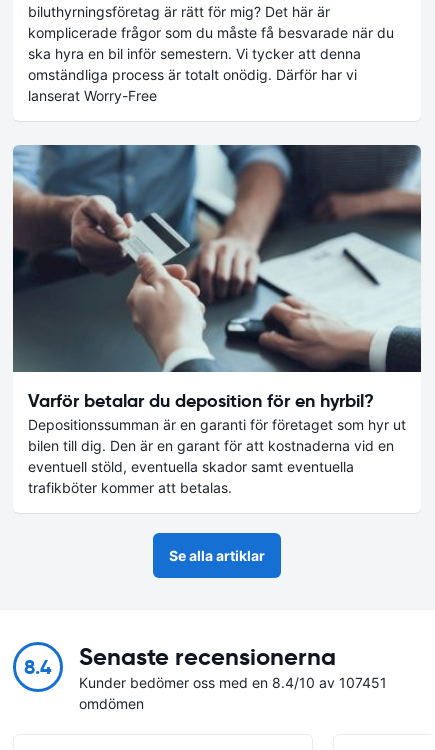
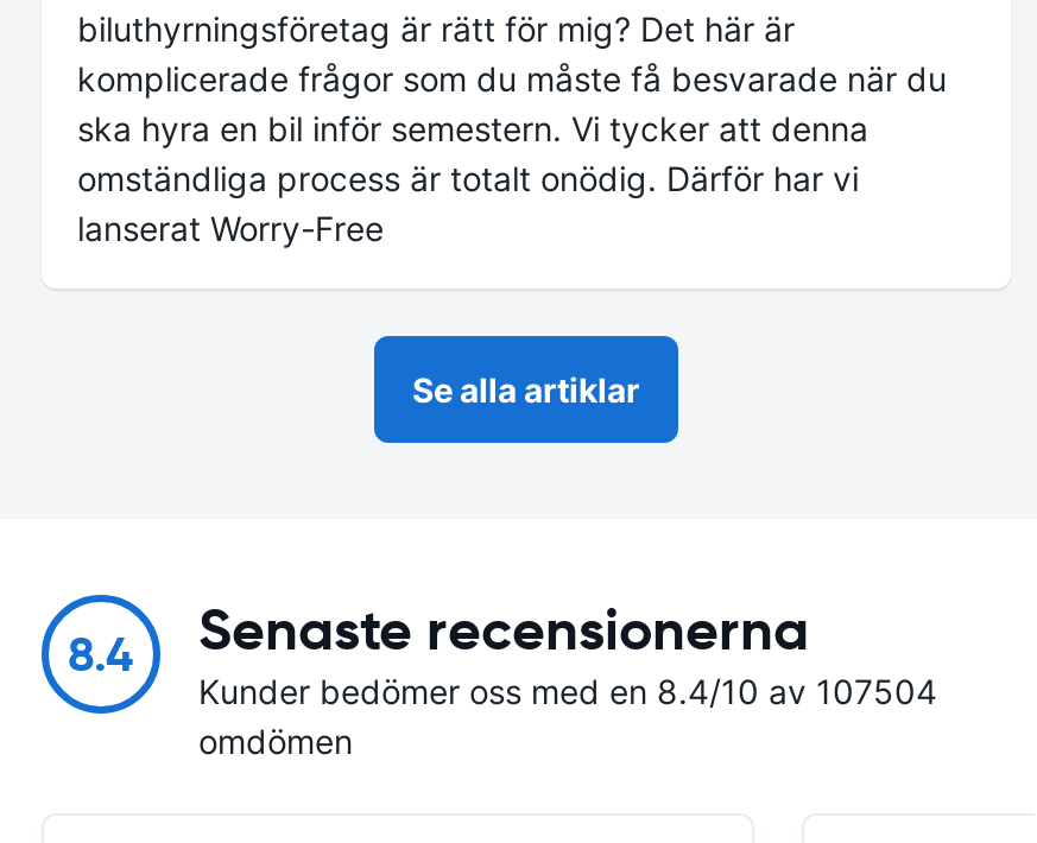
- [image]
- Varför betalar du deposition för en hyrbil?
- Depositionssumman är en garanti för företaget som hyr ut
- bilen till dig. Den är en garant för att kostnaderna vid en
- eventuell stöld, eventuella skador samt eventuella
- trafikböter kommer att betalas.

- Kunder bedömer oss med en 8.4/10 av 107451
+ Kunder bedömer oss med en 8.4/10 av 107504
